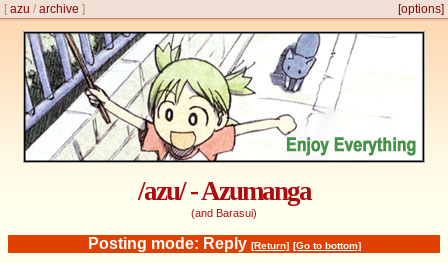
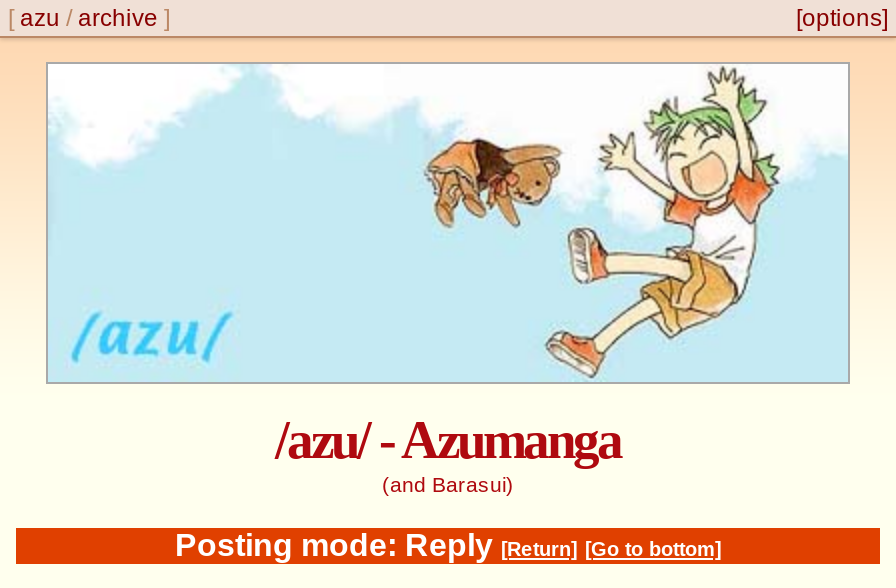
- [image]
+ [image]
